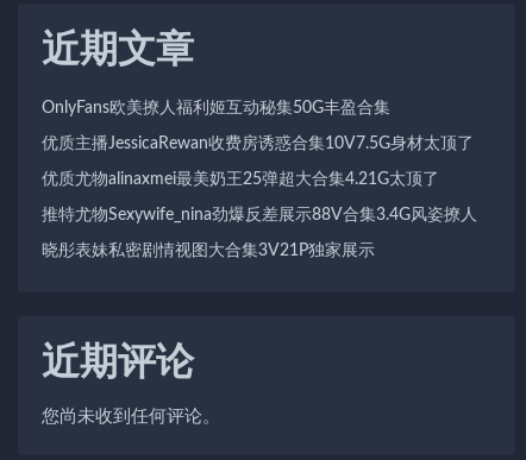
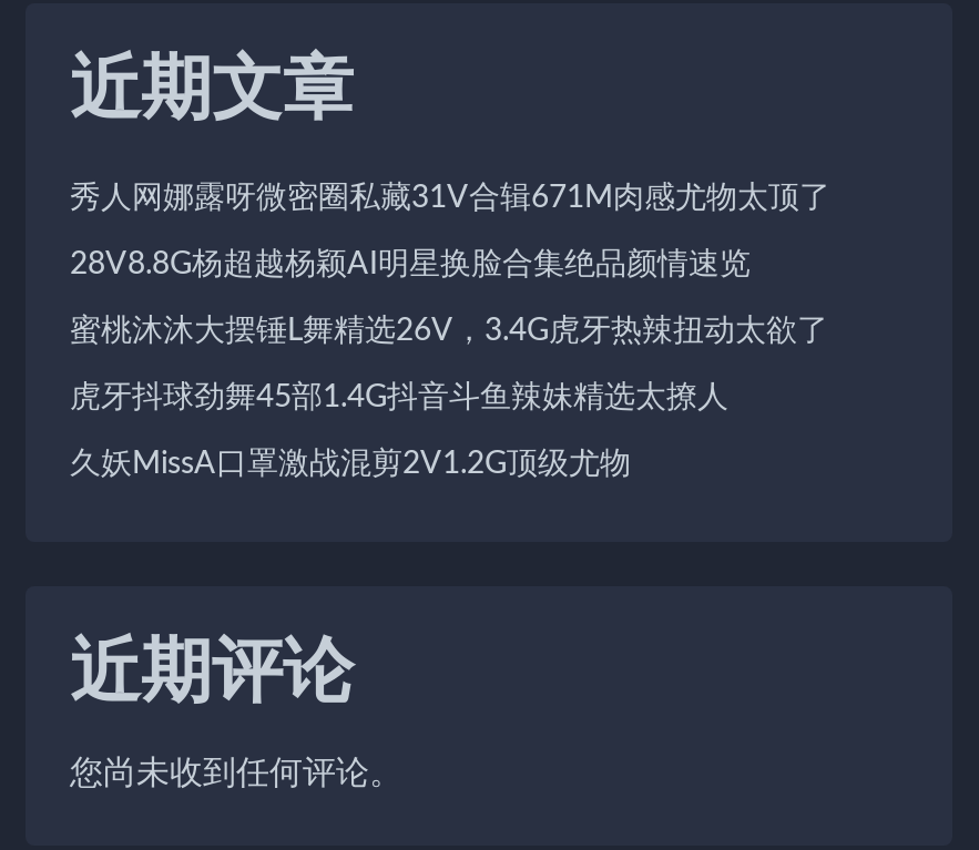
- OnlyFans欧美撩人福利姬互动秘集50G丰盈合集
+ 秀人网娜露呀微密圈私藏31V合辑671M肉感尤物太顶了

- 优质主播JessicaRewan收费房诱惑合集10V7.5G身材太顶了
+ 28V8.8G杨超越杨颖AI明星换脸合集绝品颜情速览

- 优质尤物alinaxmei最美奶王25弹超大合集4.21G太顶了
+ 蜜桃沐沐大摆锤L舞精选26V，3.4G虎牙热辣扭动太欲了

- 推特尤物Sexywife_nina劲爆反差展示88V合集3.4G风姿撩人
+ 虎牙抖球劲舞45部1.4G抖音斗鱼辣妹精选太撩人

- 晓彤表妹私密剧情视图大合集3V21P独家展示
+ 久妖MissA口罩激战混剪2V1.2G顶级尤物
